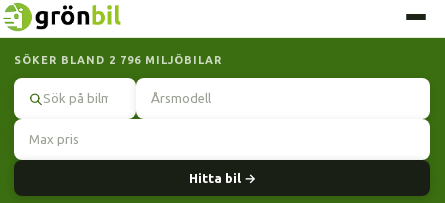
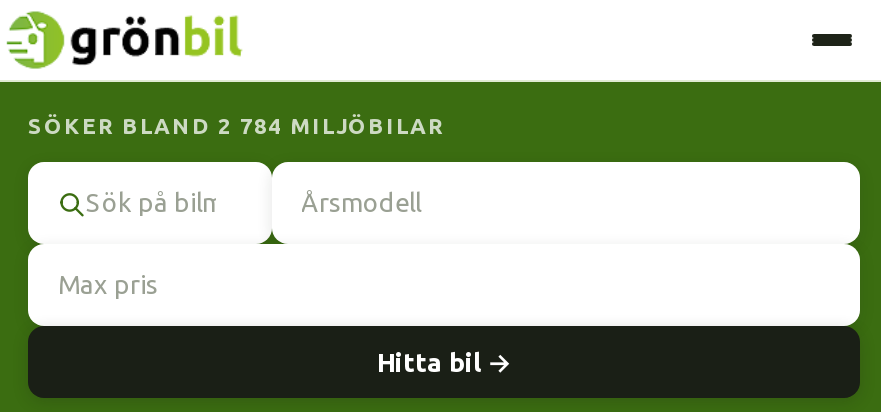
- SÖKER BLAND 2 796 MILJÖBILAR
+ SÖKER BLAND 2 784 MILJÖBILAR
